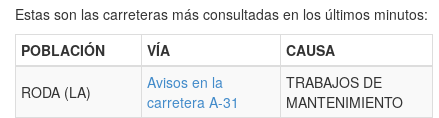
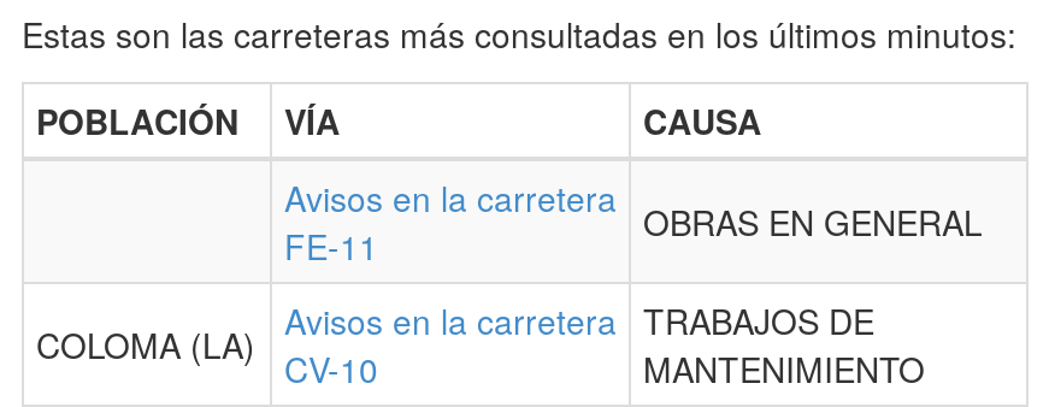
- RODA (LA)
- Avisos en la
- carretera A-31
+ Avisos en la carretera
+ FE-11
+ OBRAS EN GENERAL
+ COLOMA (LA) Avisos en la carretera
+ CV-10
